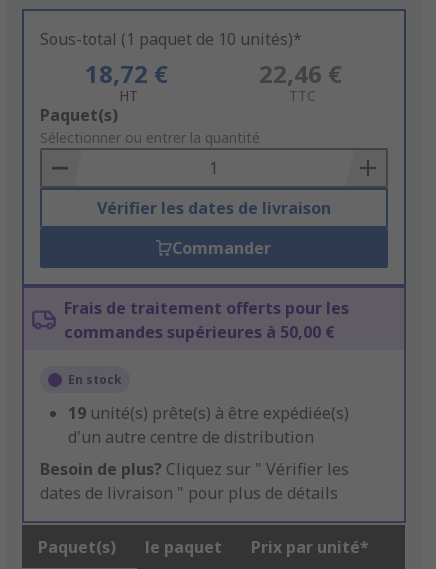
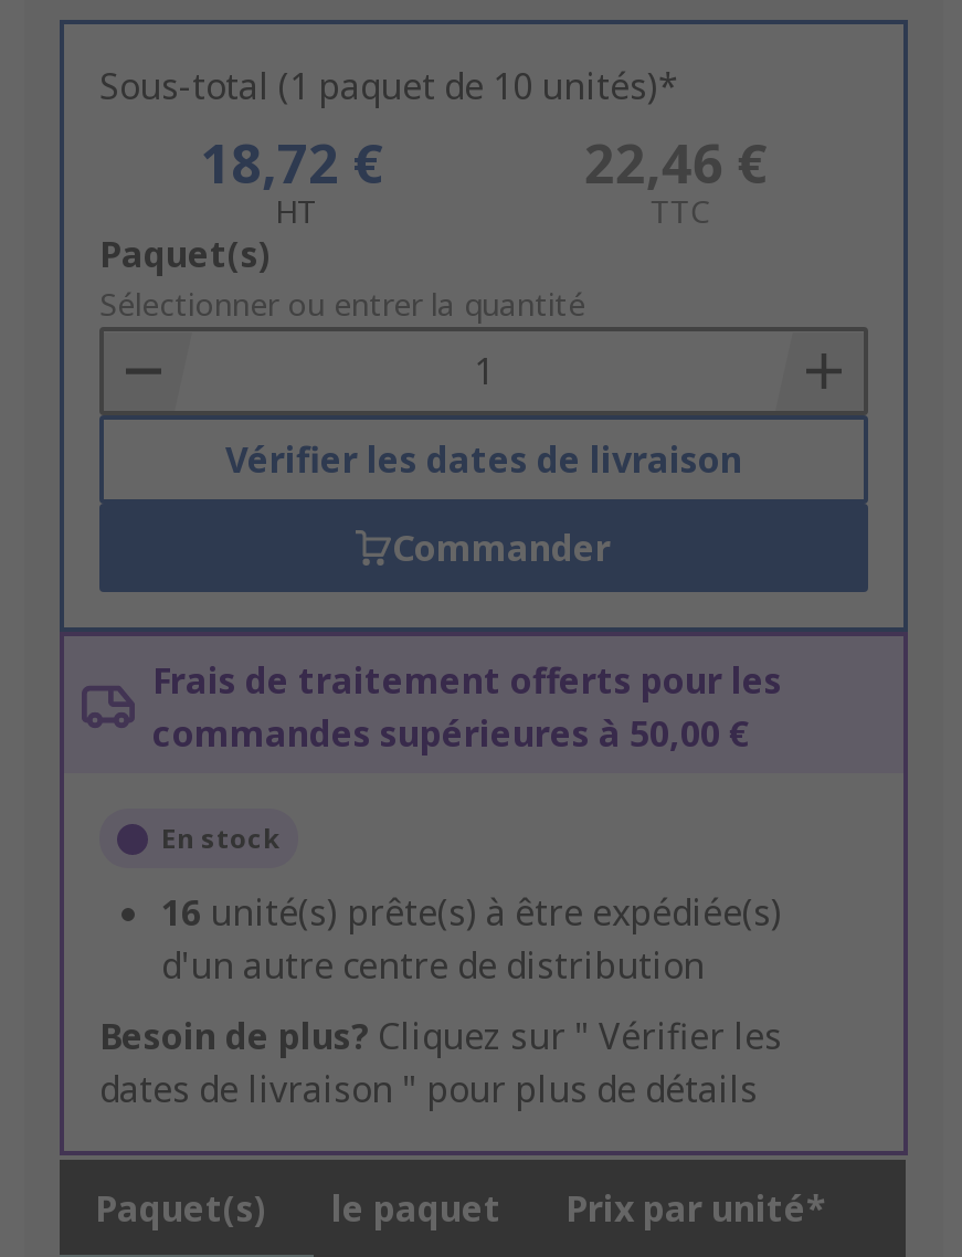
- 19 unité(s) prête(s) à être expédiée(s)
+ 16 unité(s) prête(s) à être expédiée(s)
